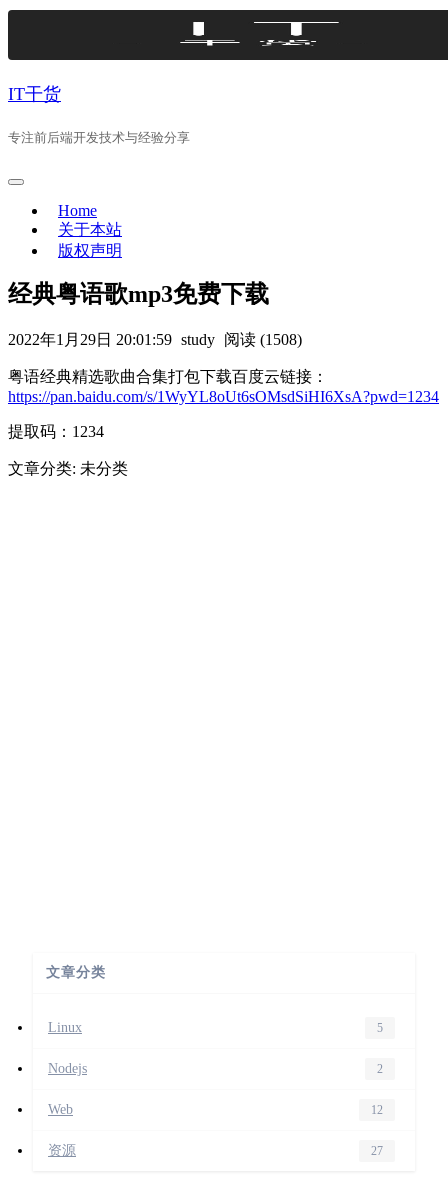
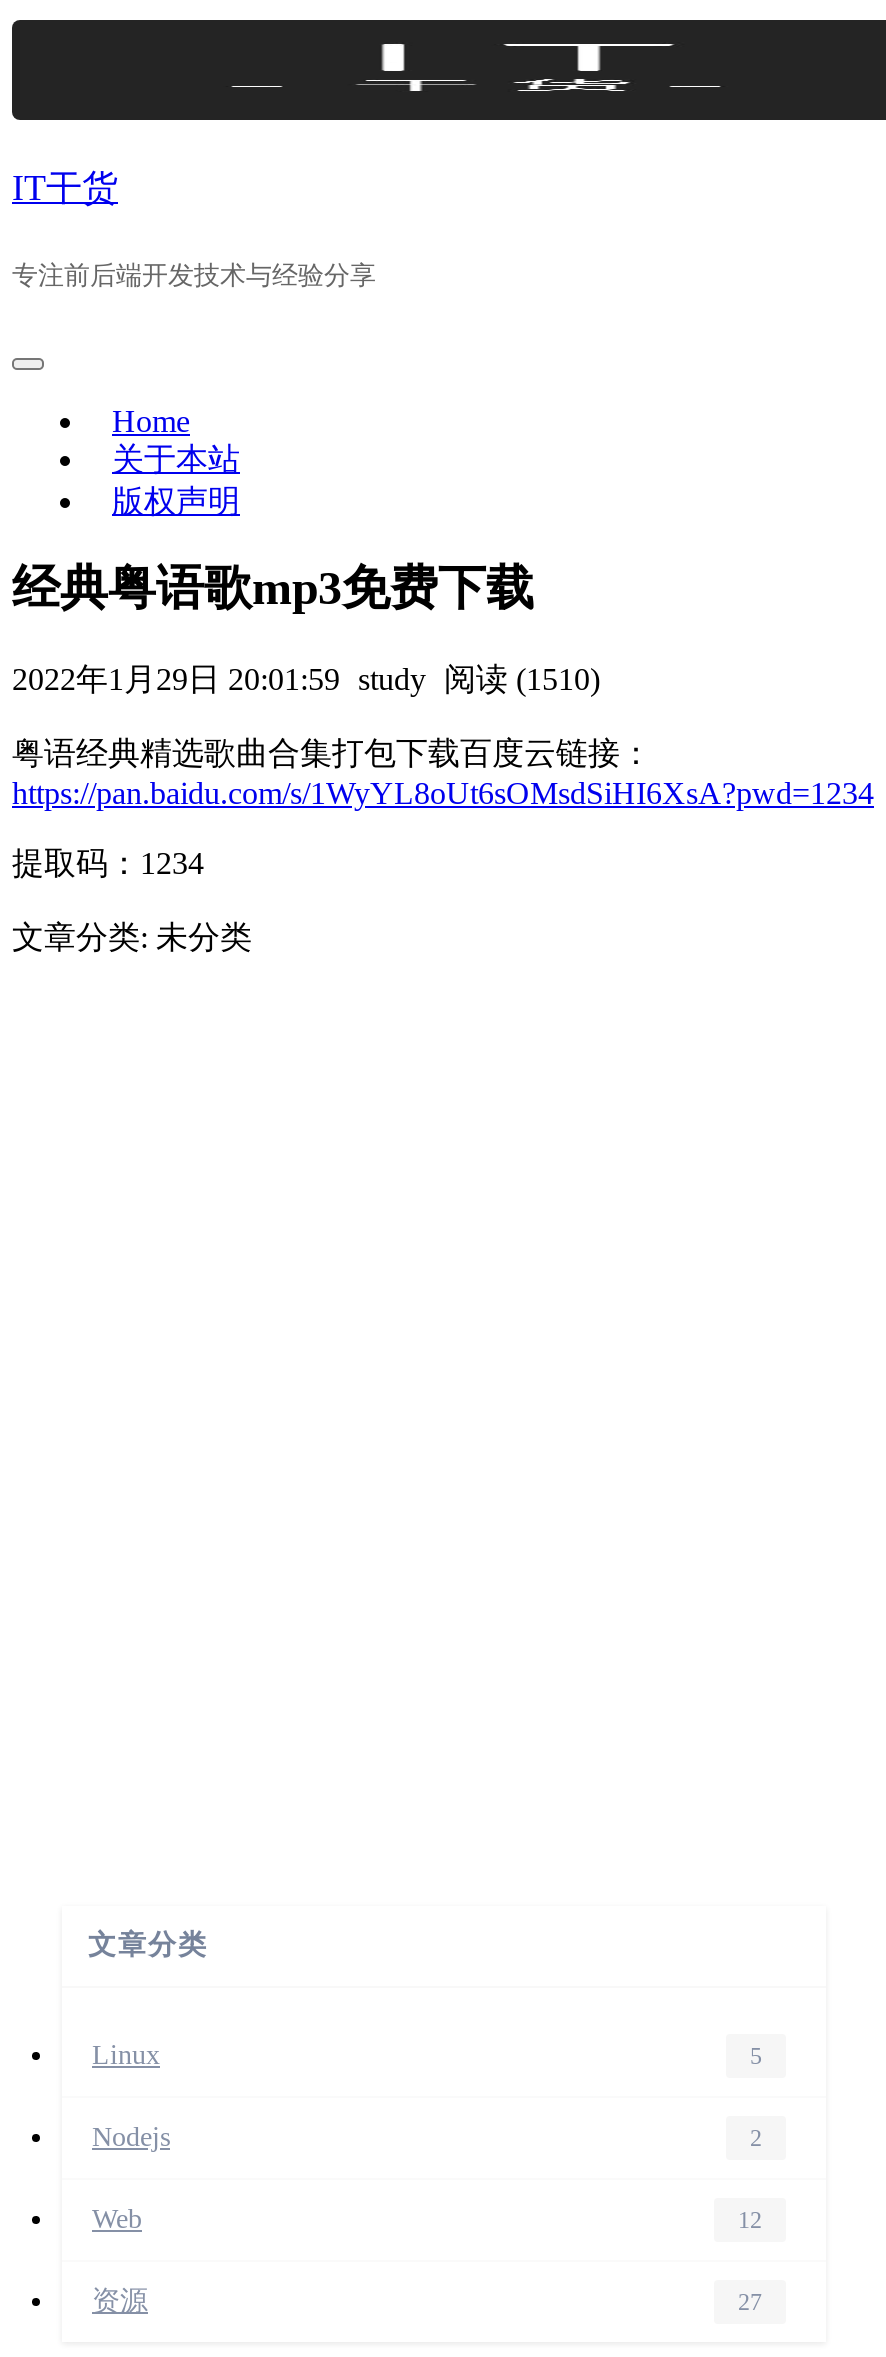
- 2022年1月29日 20:01:59 study 阅读 (1508)
+ 2022年1月29日 20:01:59 study 阅读 (1510)
